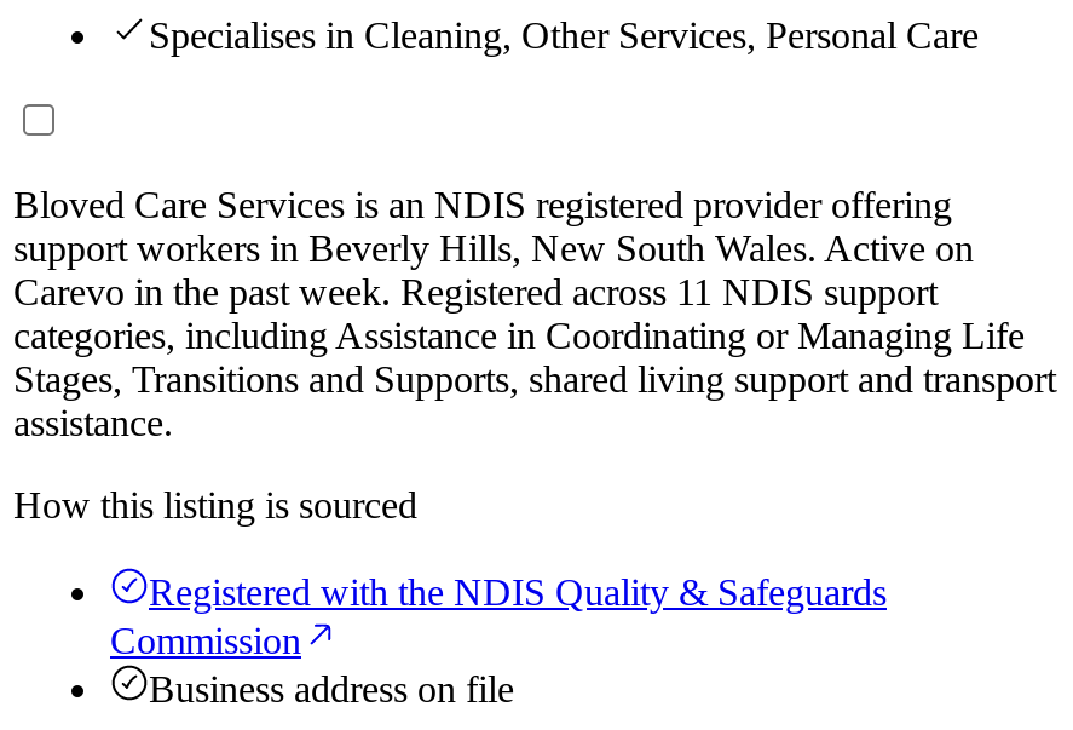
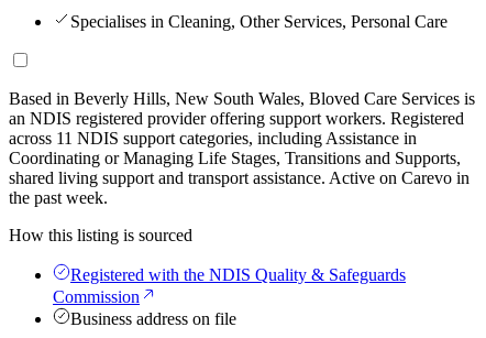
- Bloved Care Services is an NDIS registered provider offering
- support workers in Beverly Hills, New South Wales. Active on
- Carevo in the past week. Registered across 11 NDIS support
- categories, including Assistance in Coordinating or Managing Life
- Stages, Transitions and Supports, shared living support and transport
- assistance.
+ Based in Beverly Hills, New South Wales, Bloved Care Services is
+ an NDIS registered provider offering support workers. Registered
+ across 11 NDIS support categories, including Assistance in
+ Coordinating or Managing Life Stages, Transitions and Supports,
+ shared living support and transport assistance. Active on Carevo in
+ the past week.
